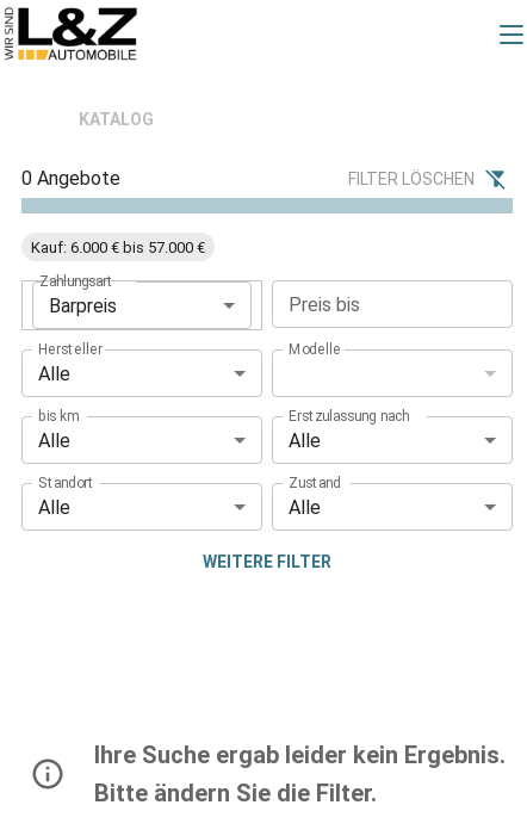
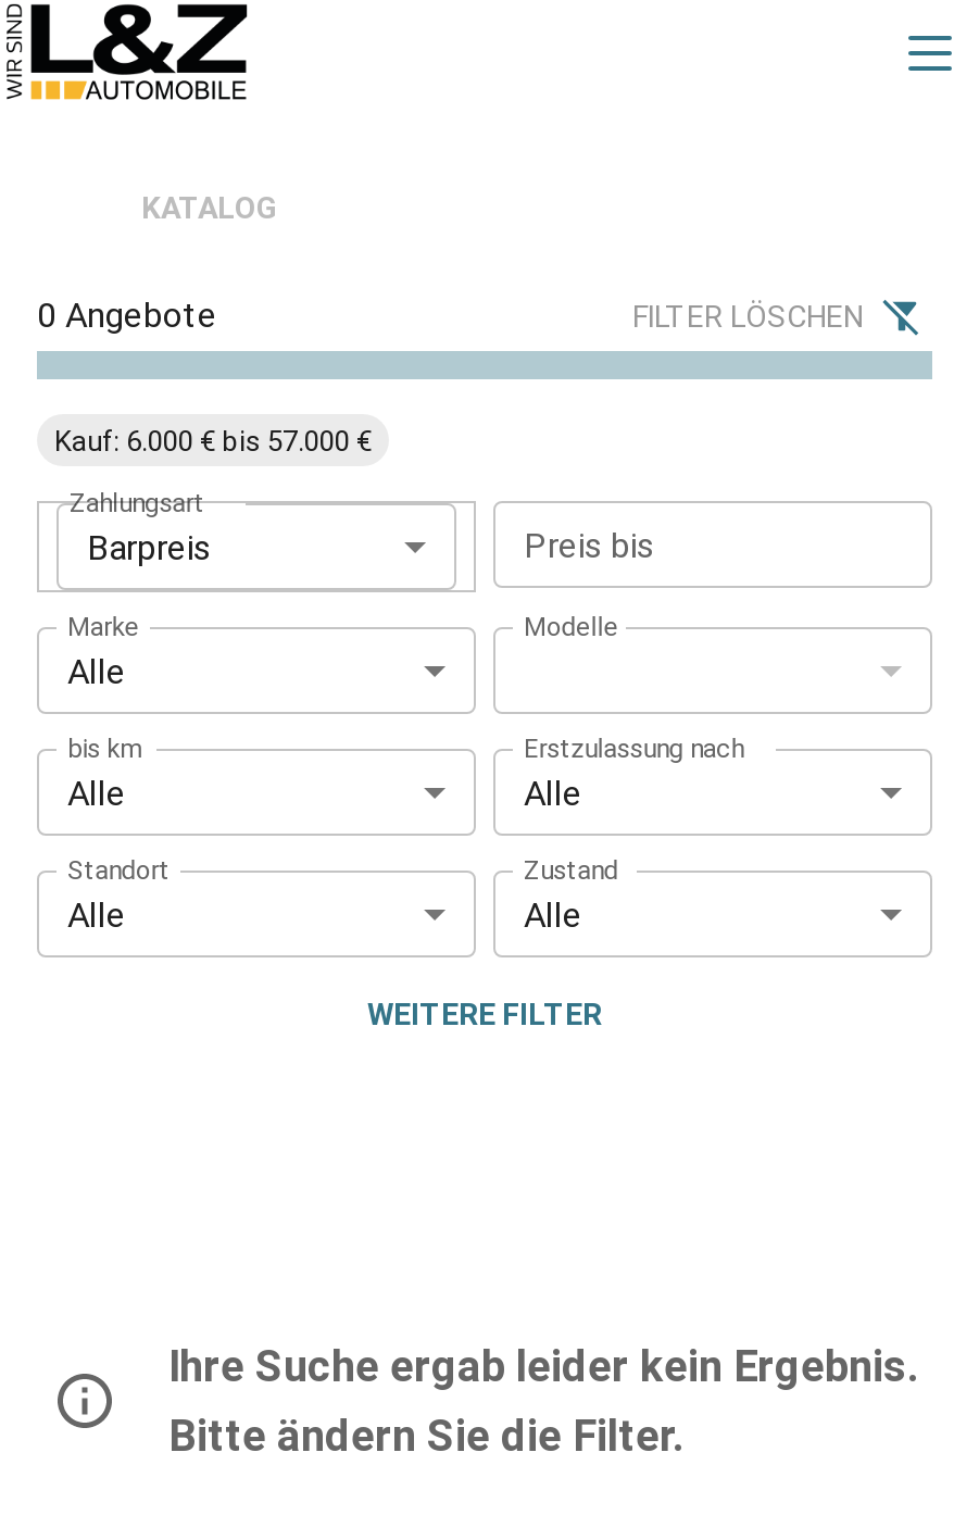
- Hersteller
+ Marke
